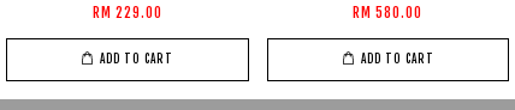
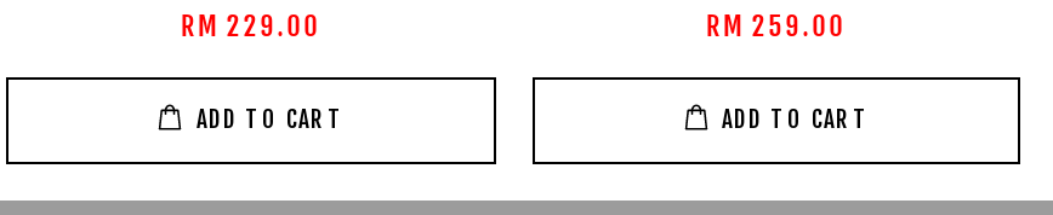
- RM 580.00
+ RM 259.00
